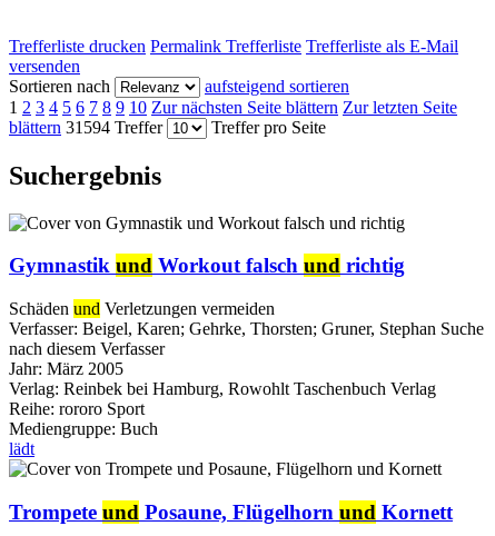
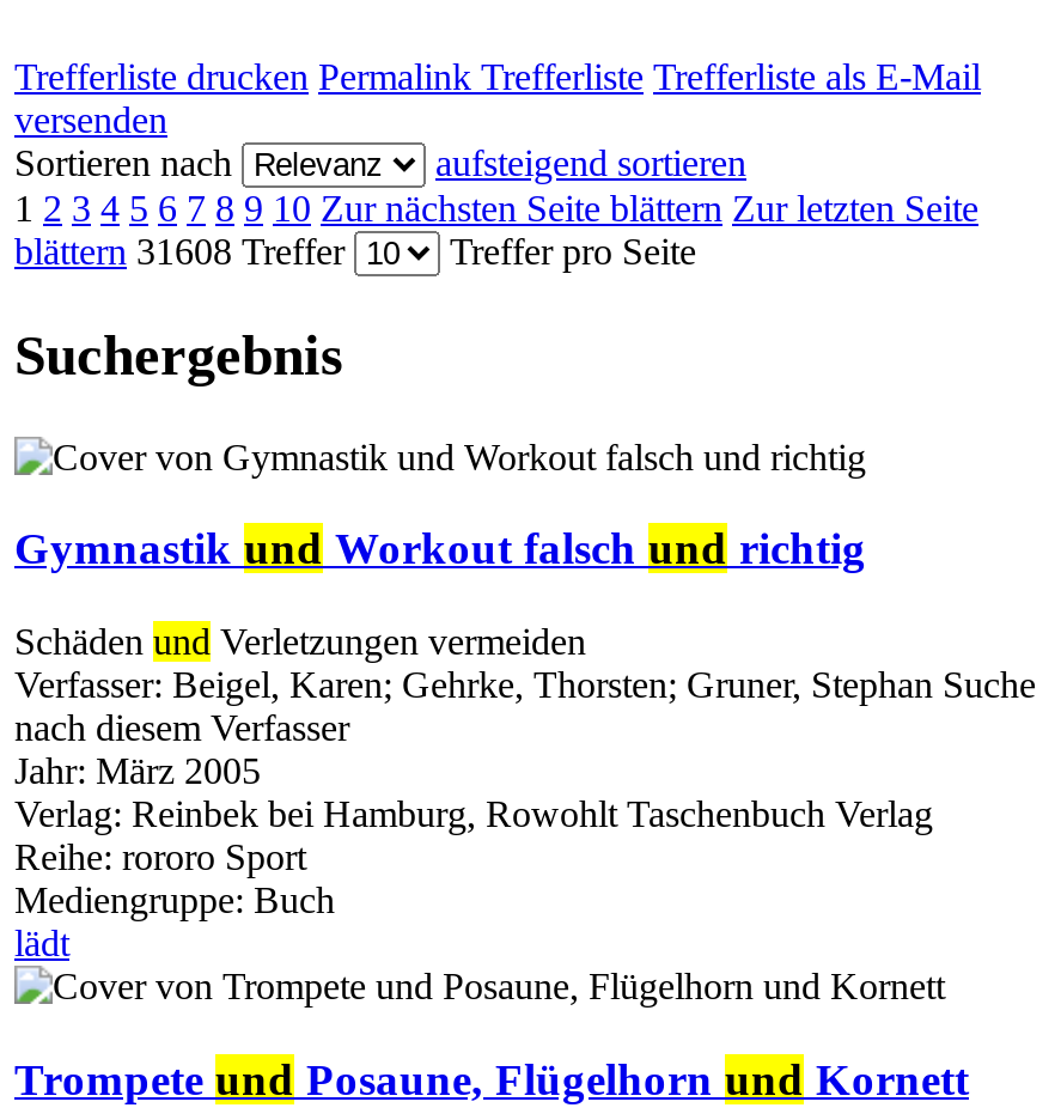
- blättern 31594 Treffer
+ blättern 31608 Treffer
